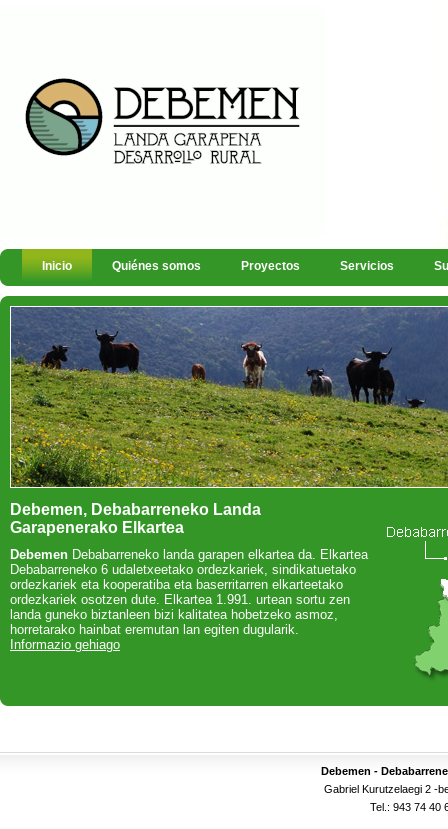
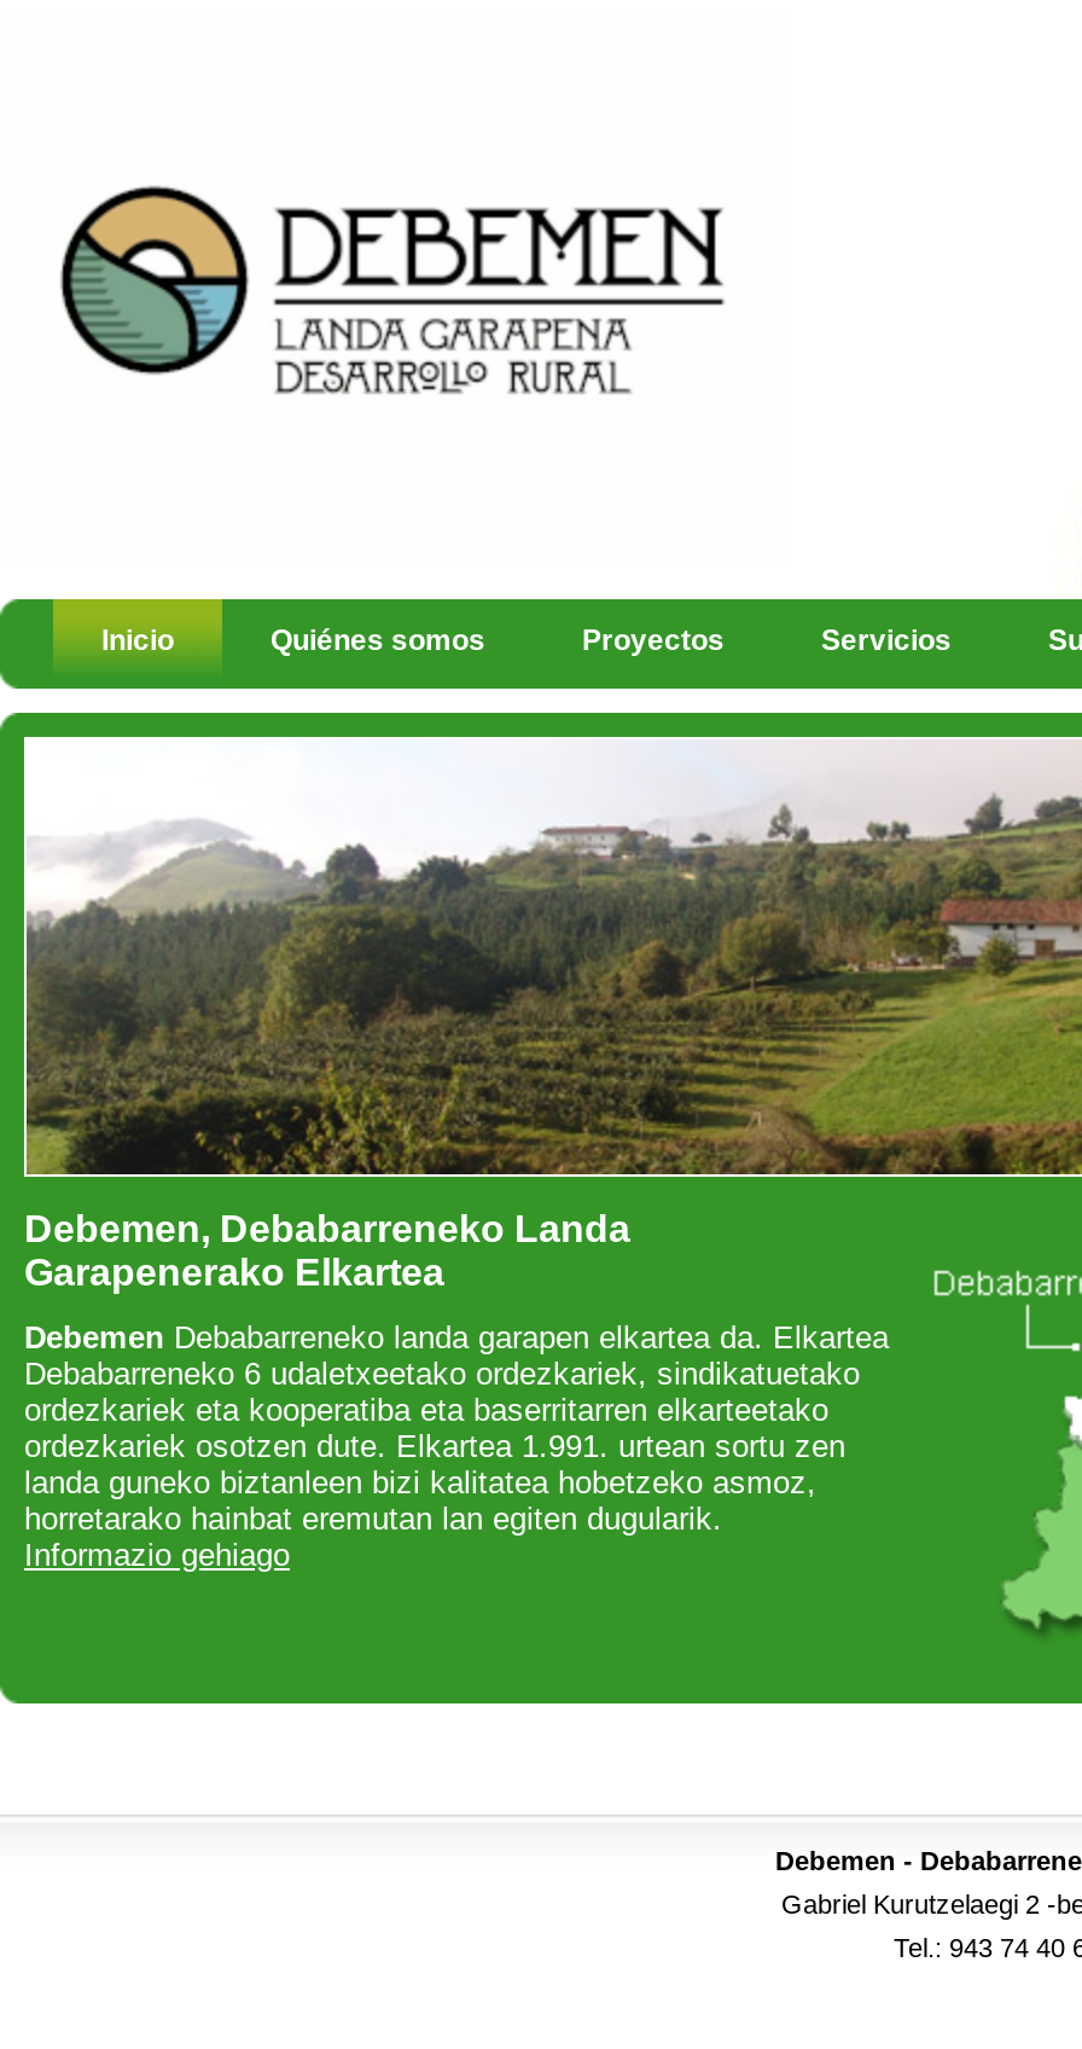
- [image]
+ [image]
